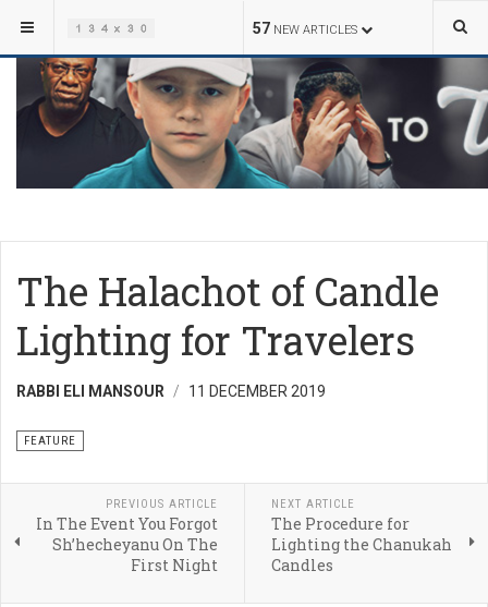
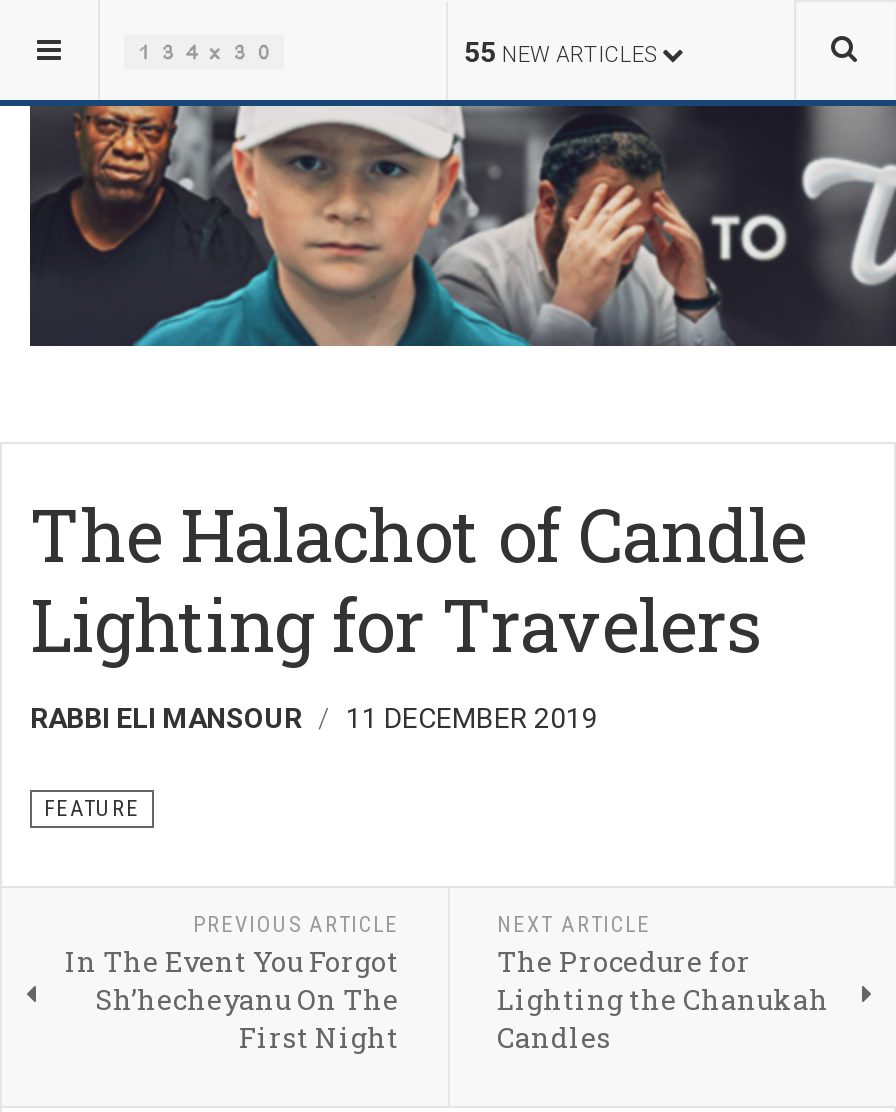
- 57 NEW ARTICLES
+ 55 NEW ARTICLES
